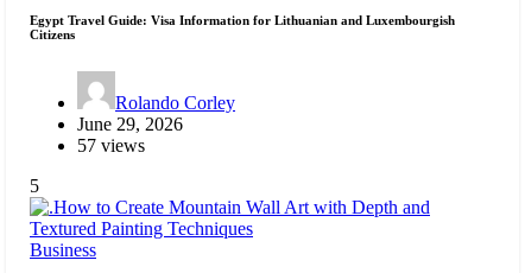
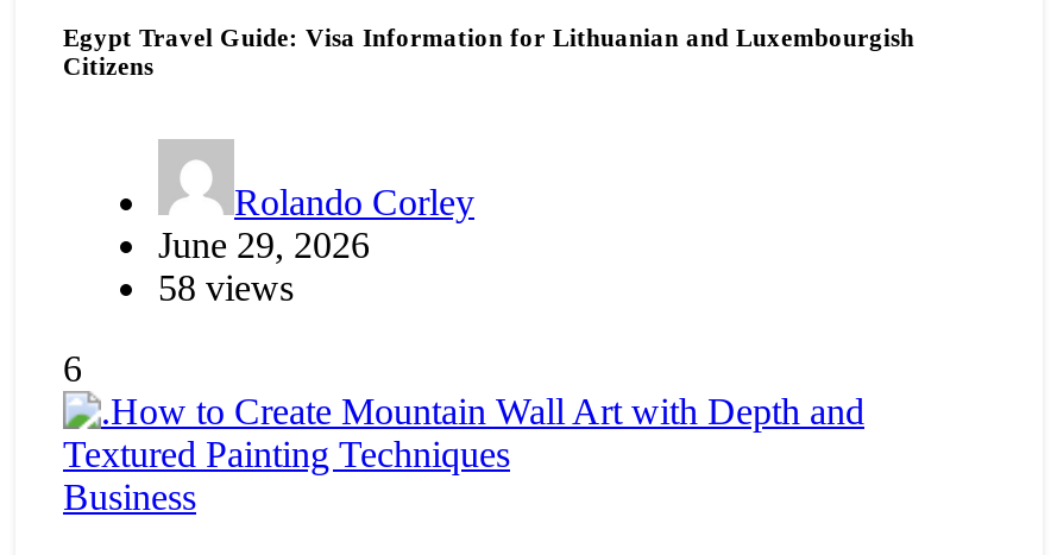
- 57 views
+ 58 views

- 5
+ 6
